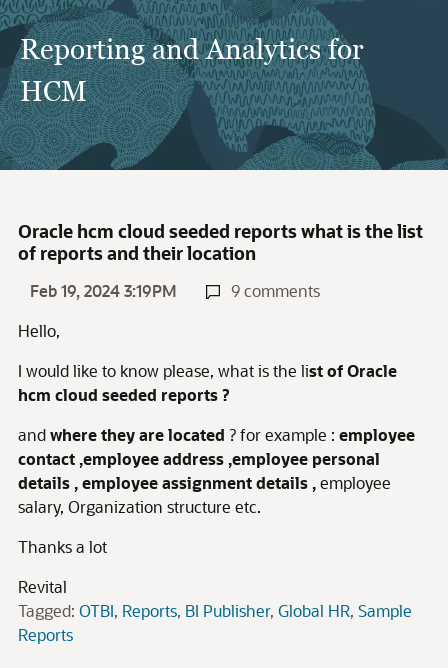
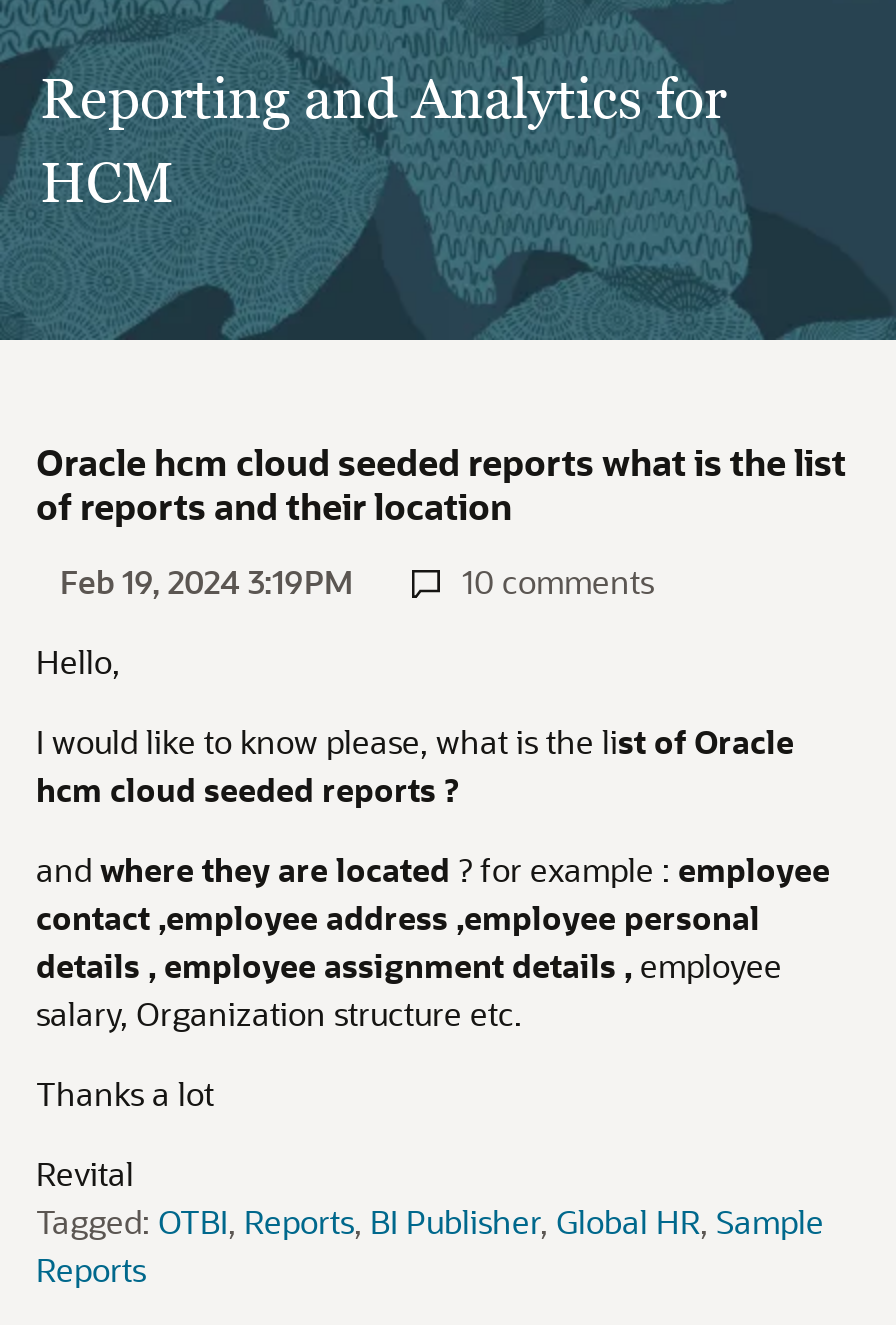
- 9 comments
+ 10 comments
